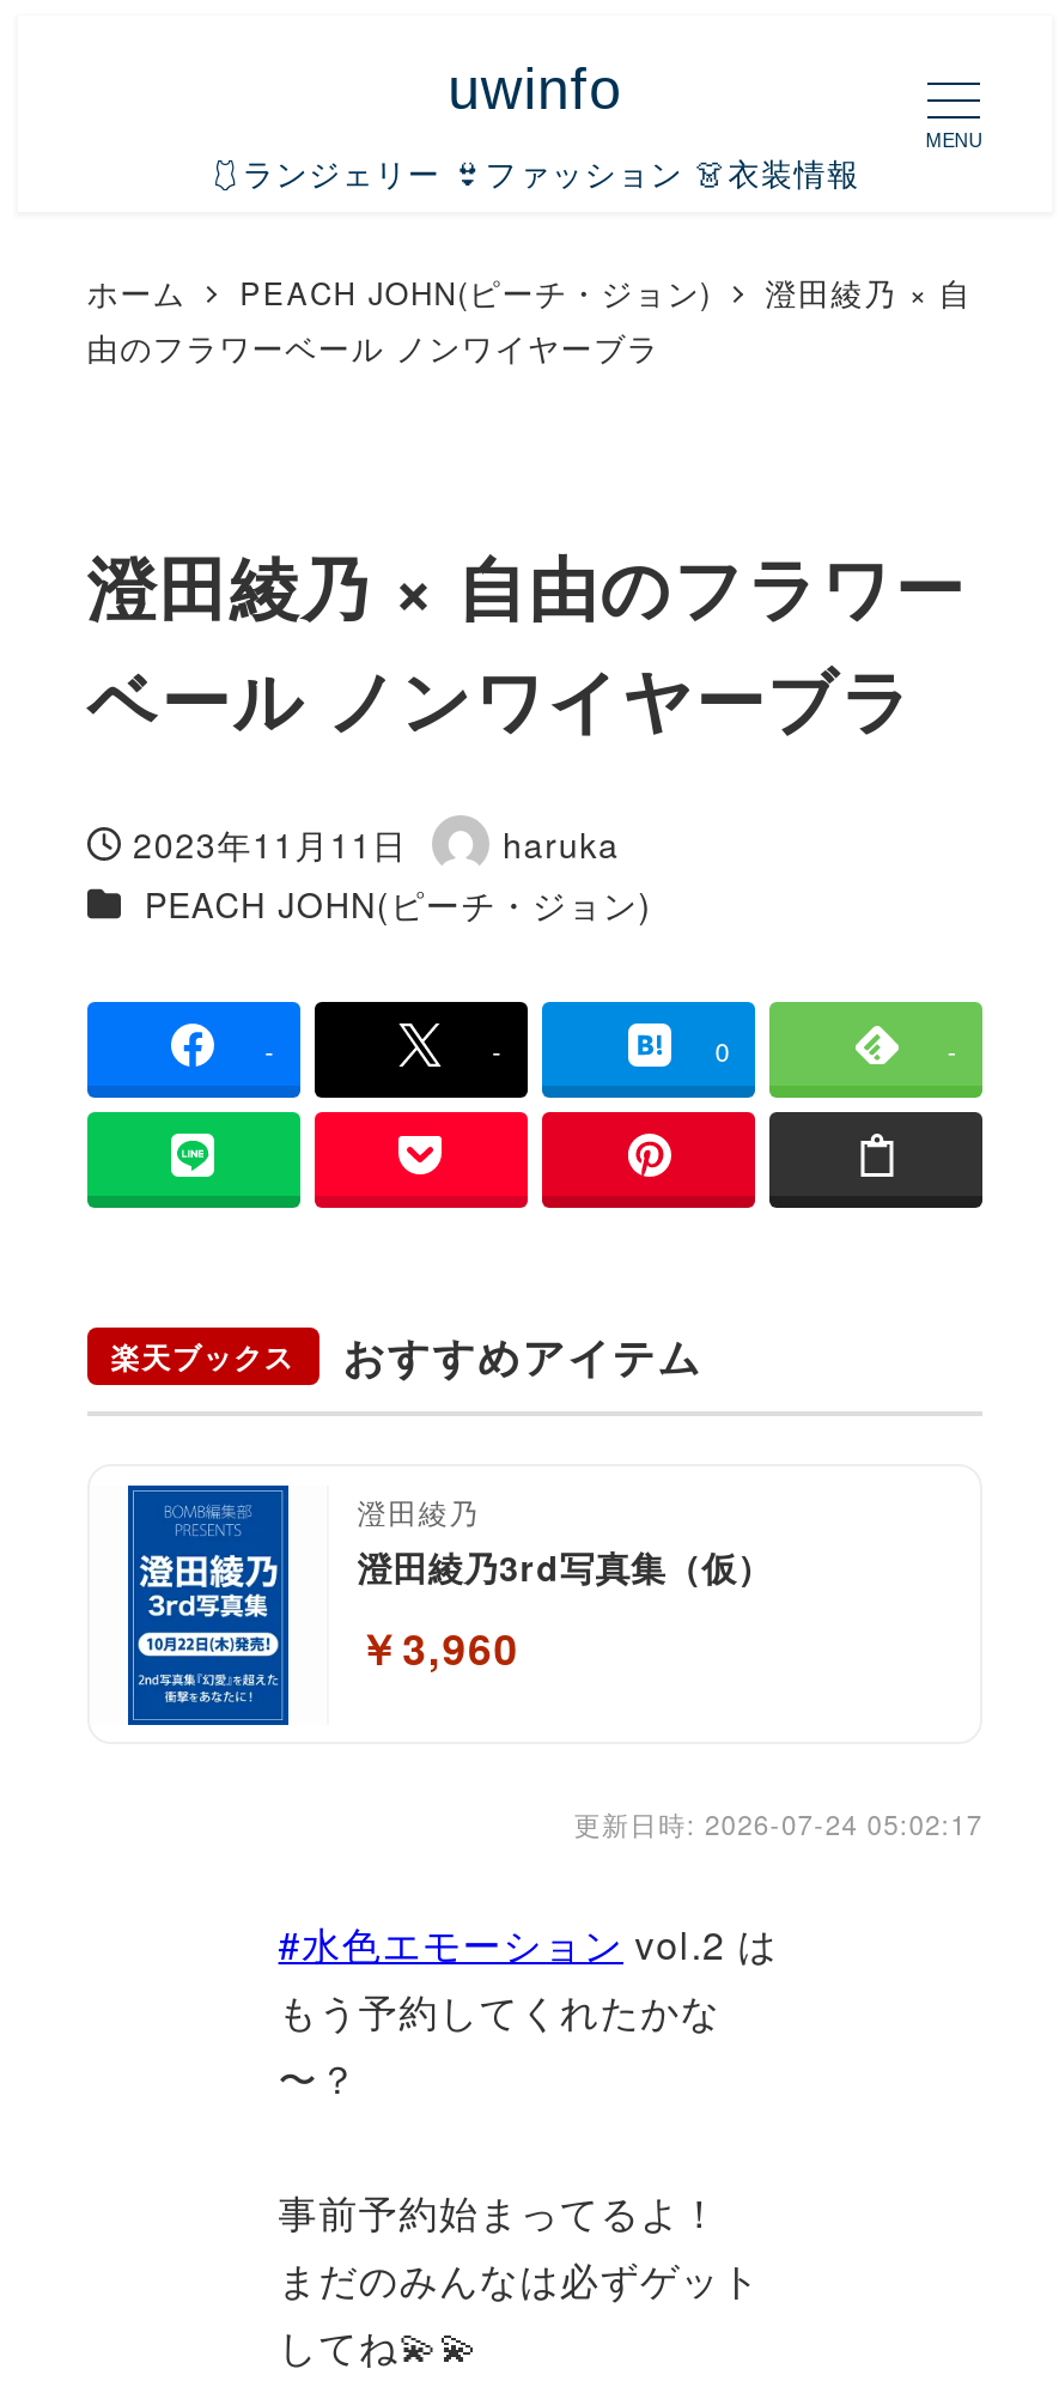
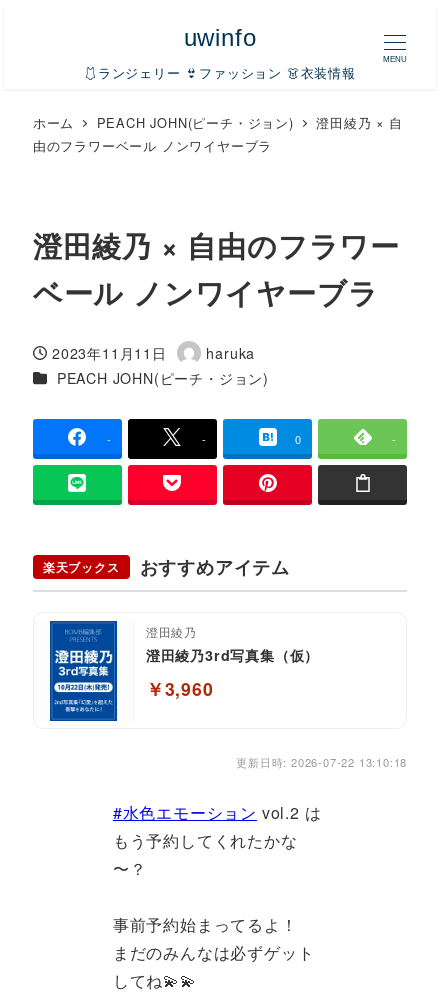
- 更新日時: 2026-07-24 05:02:17
+ 更新日時: 2026-07-22 13:10:18
